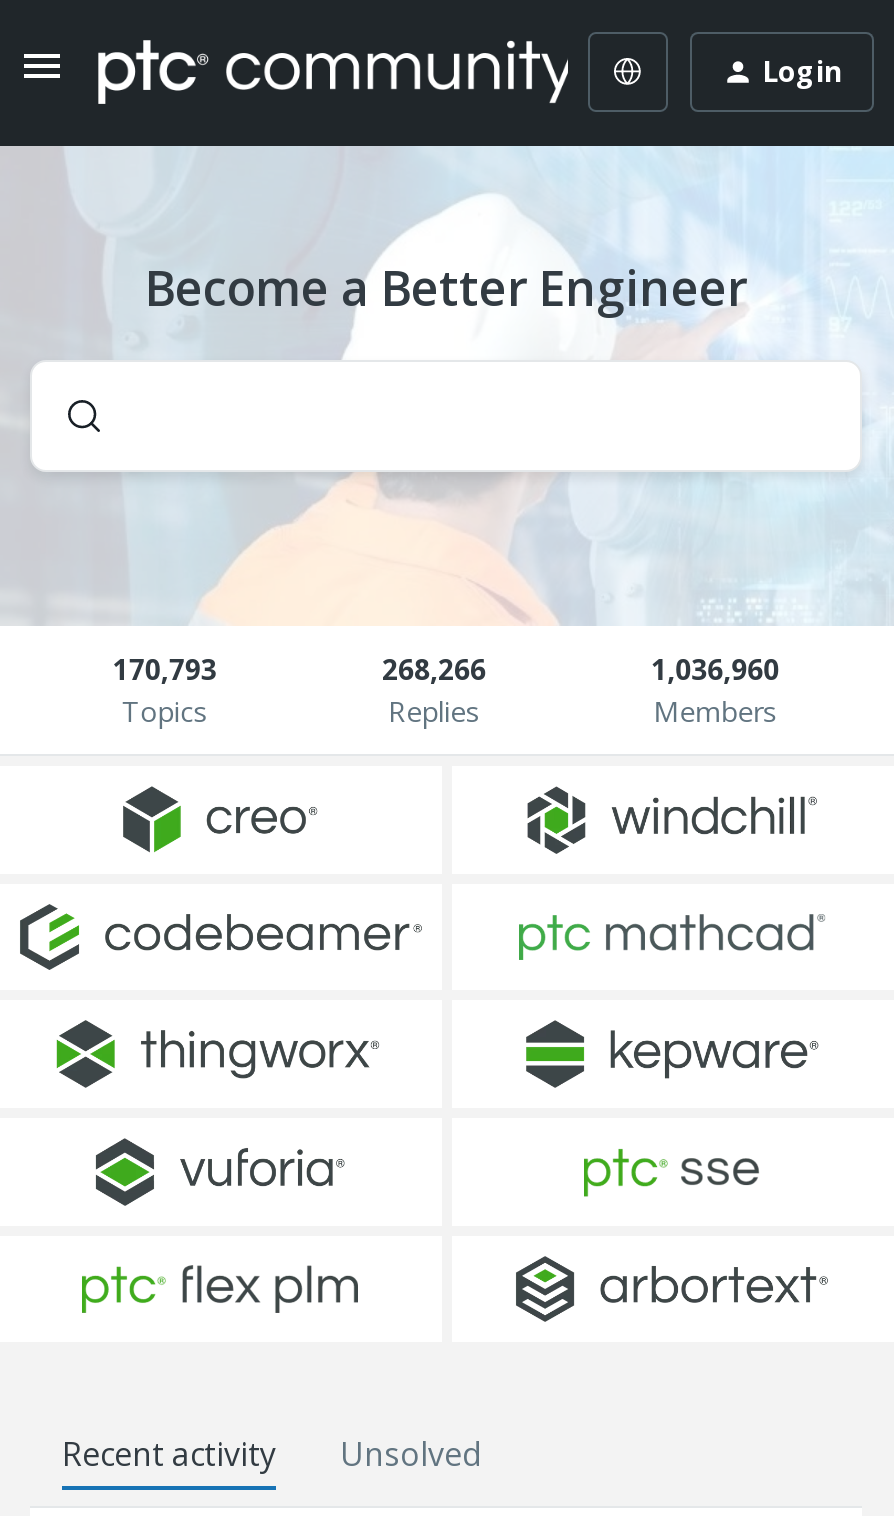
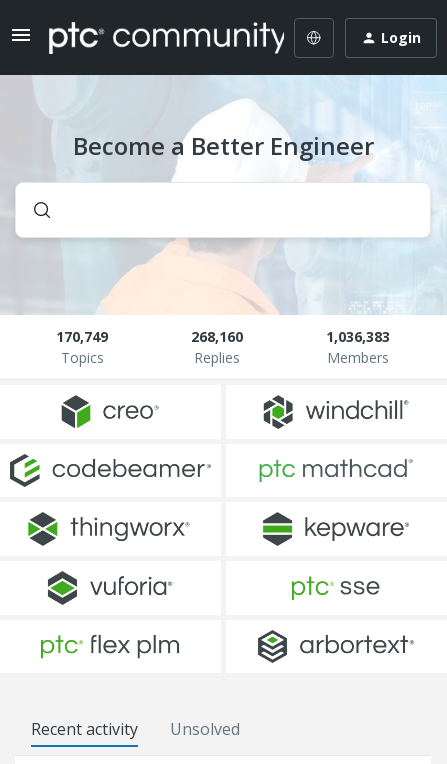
- 170,793
+ 170,749

- 268,266
+ 268,160

- 1,036,960
+ 1,036,383
